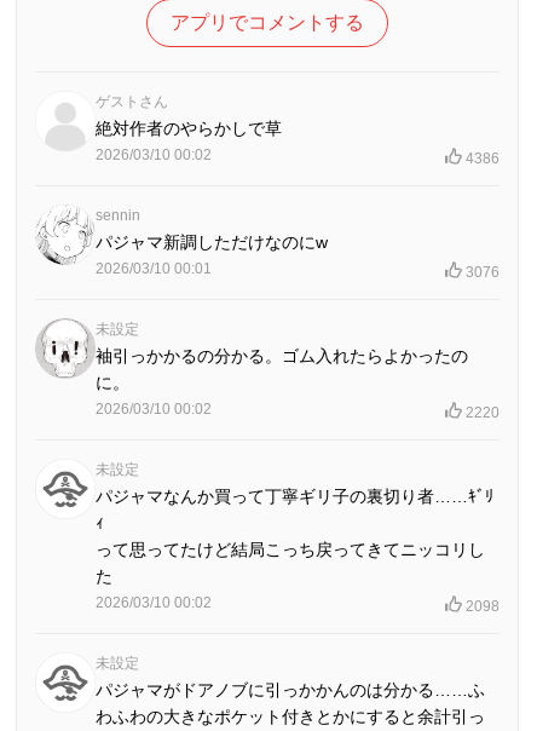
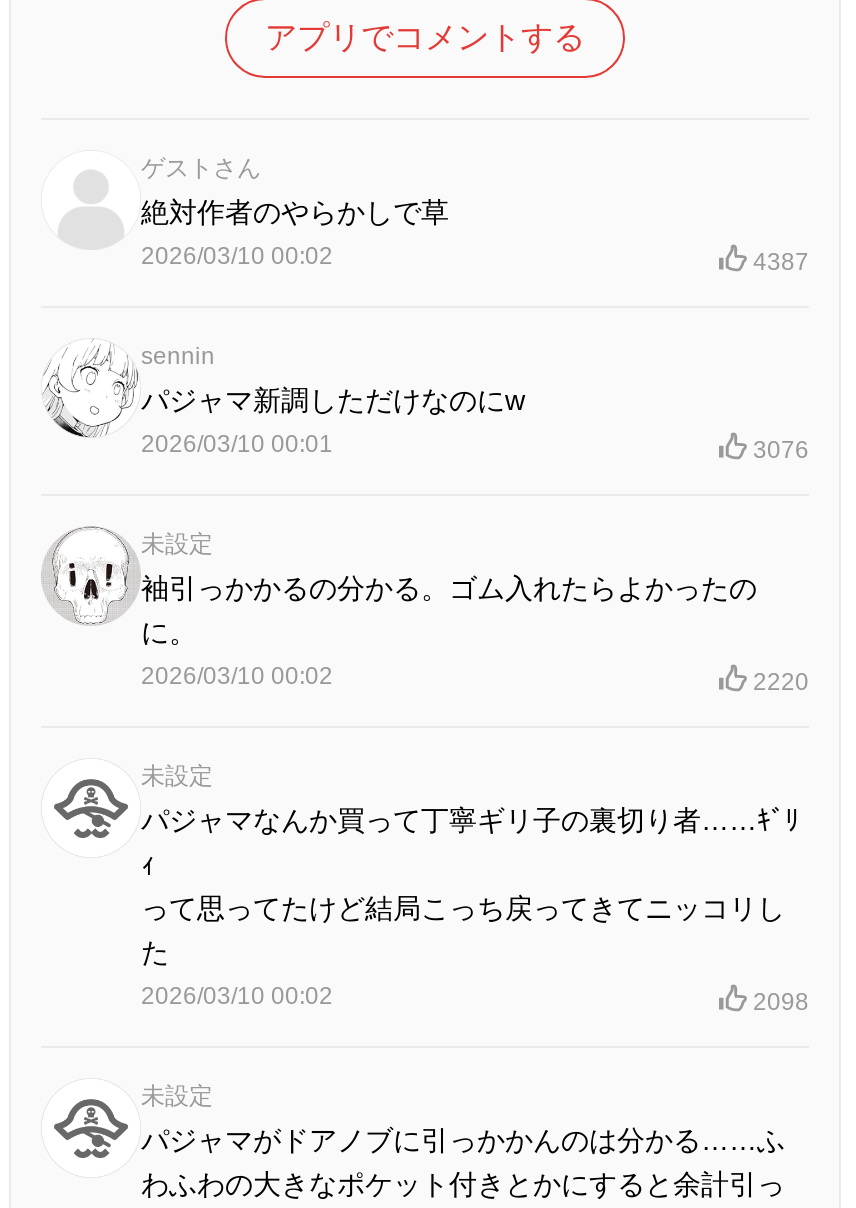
- 4386
+ 4387
